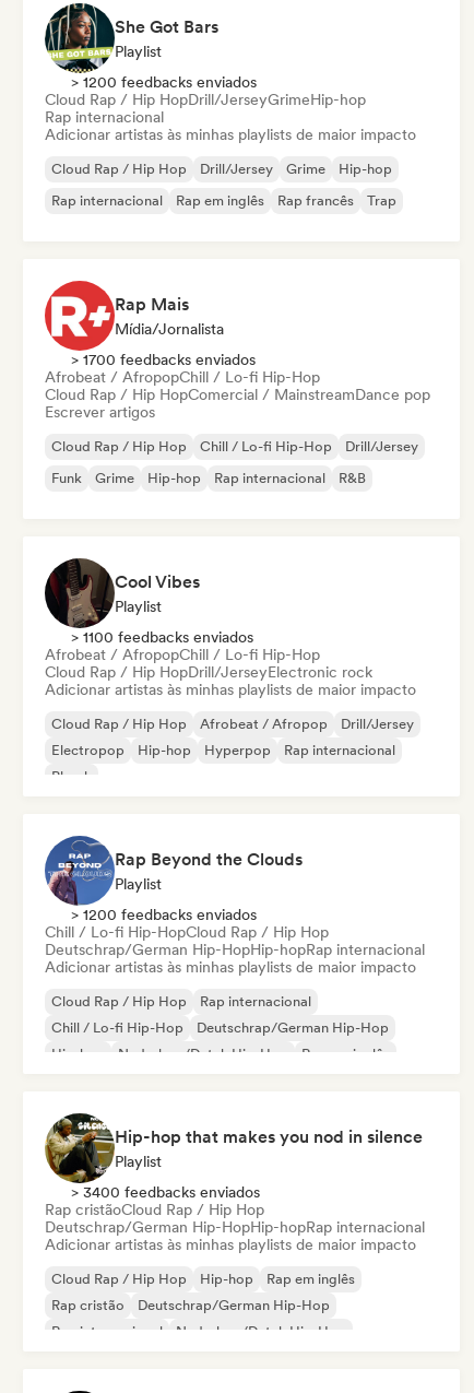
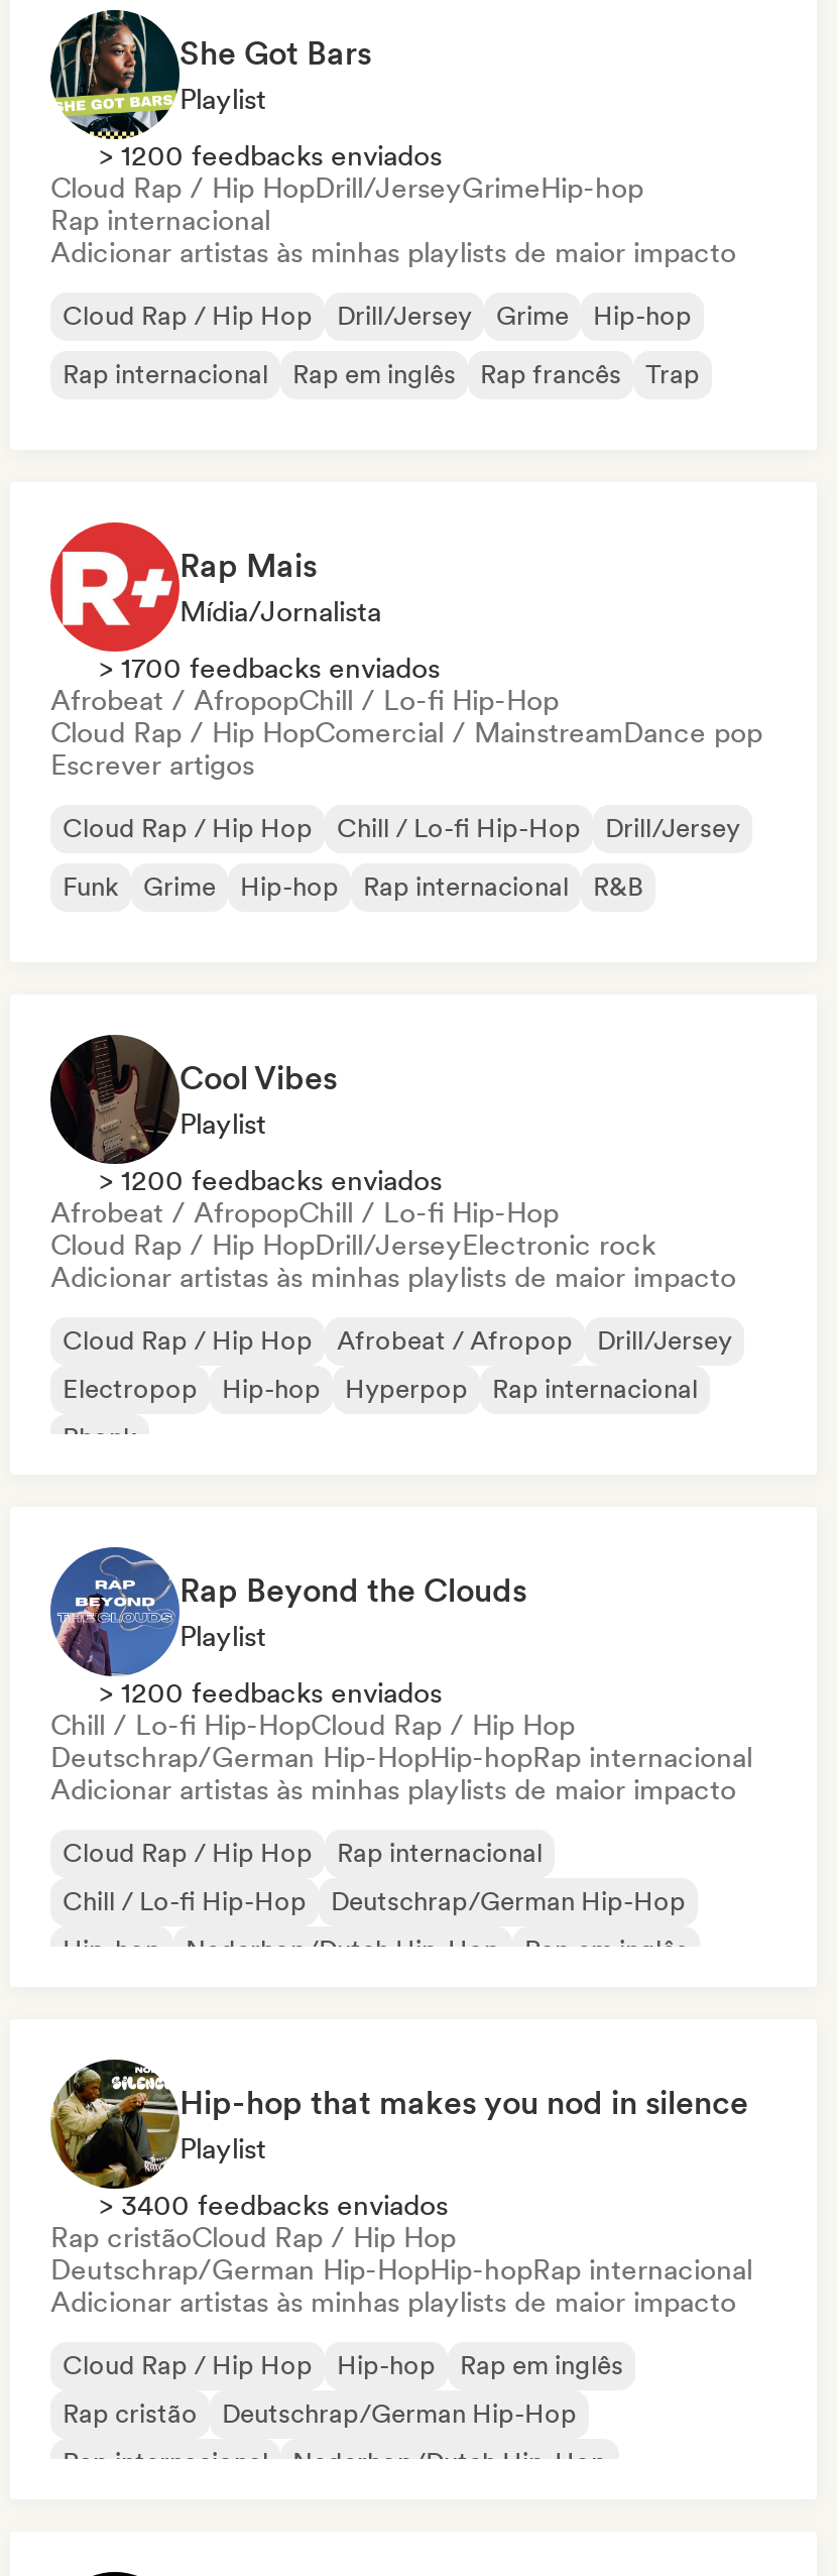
- > 1100 feedbacks enviados
+ > 1200 feedbacks enviados
